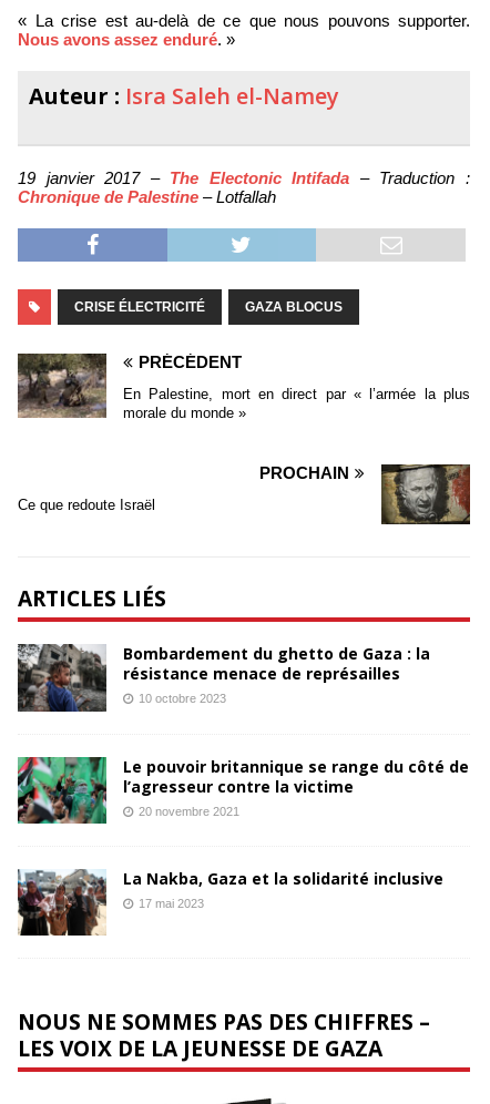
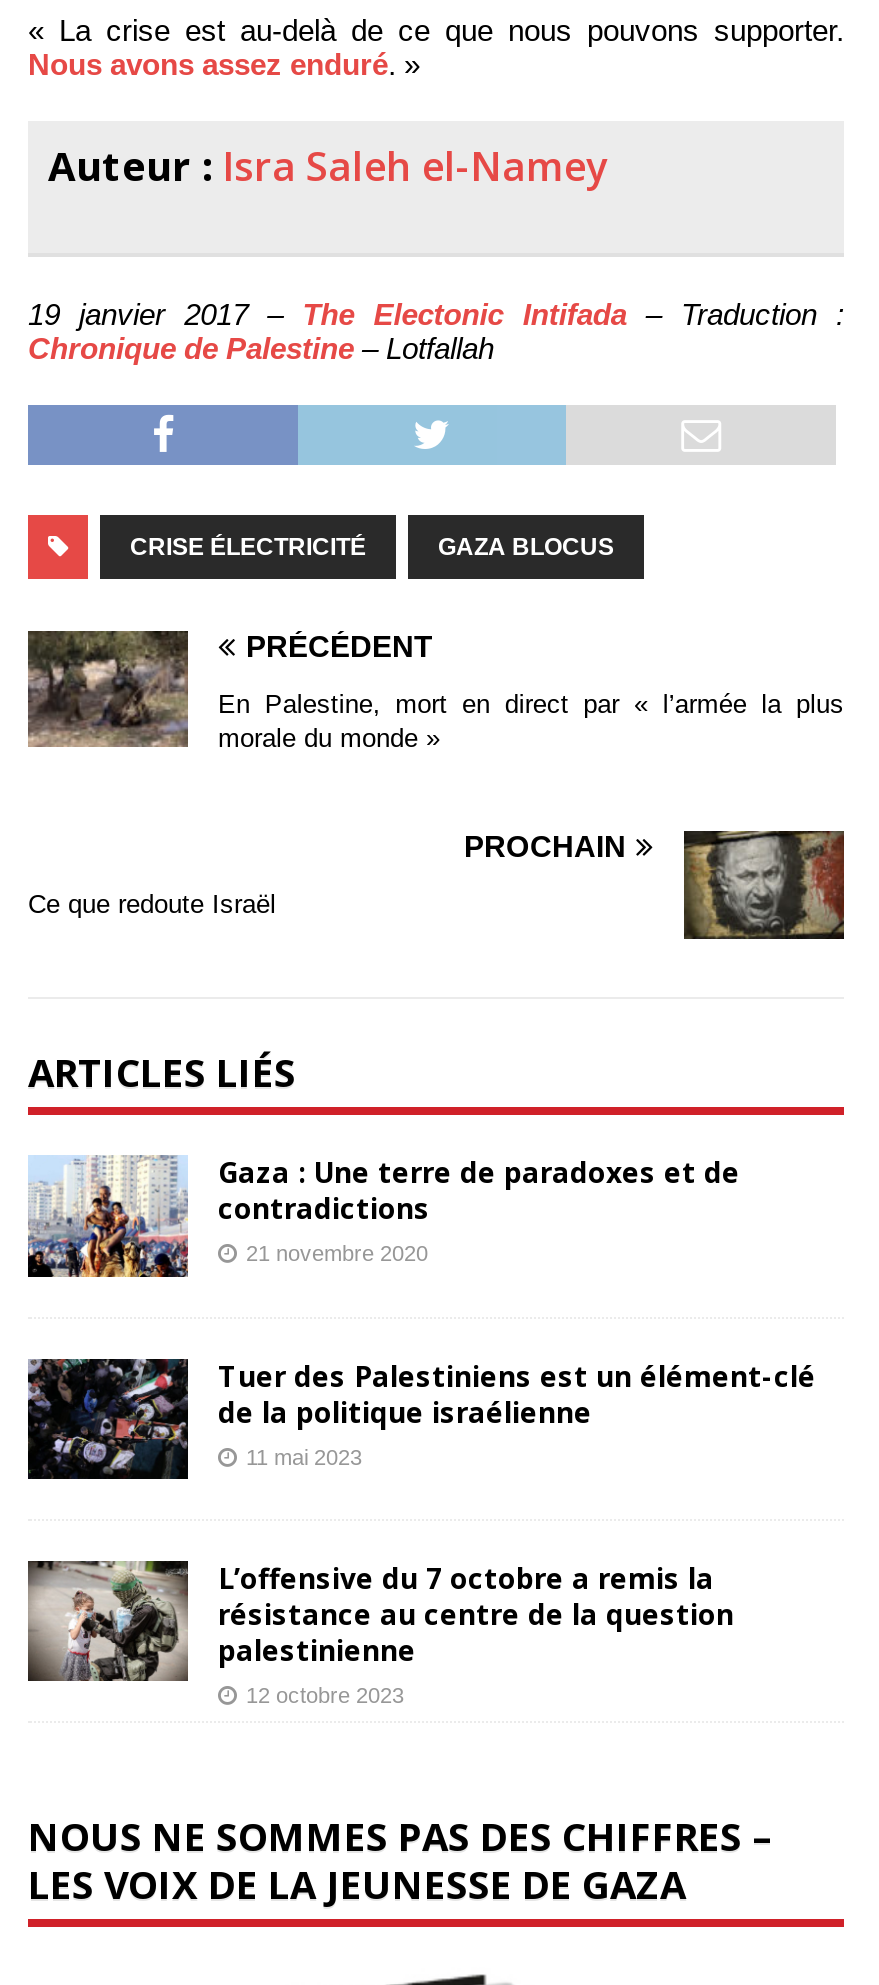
- [image]
- Bombardement du ghetto de Gaza : la
- résistance menace de représailles
- 10 octobre 2023
+ [image]
+ Gaza : Une terre de paradoxes et de
+ contradictions
+ 21 novembre 2020

- [image]
- Le pouvoir britannique se range du côté de
- l’agresseur contre la victime
- 20 novembre 2021
+ [image]
+ Tuer des Palestiniens est un élément-clé
+ de la politique israélienne
+ 11 mai 2023

- [image]
- La Nakba, Gaza et la solidarité inclusive
- 17 mai 2023
+ [image]
+ L’offensive du 7 octobre a remis la
+ résistance au centre de la question
+ palestinienne
+ 12 octobre 2023
